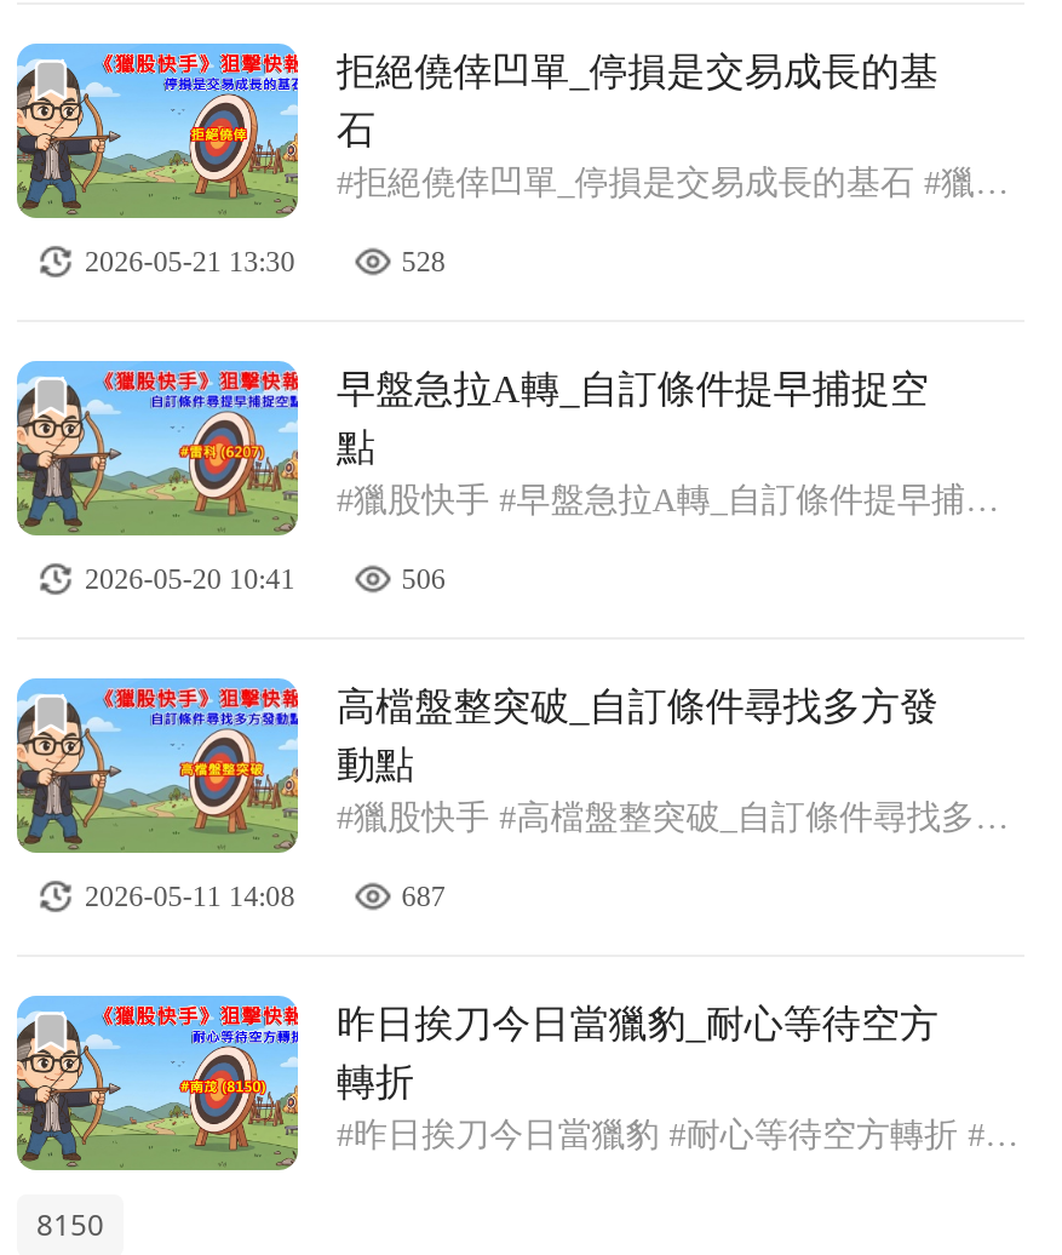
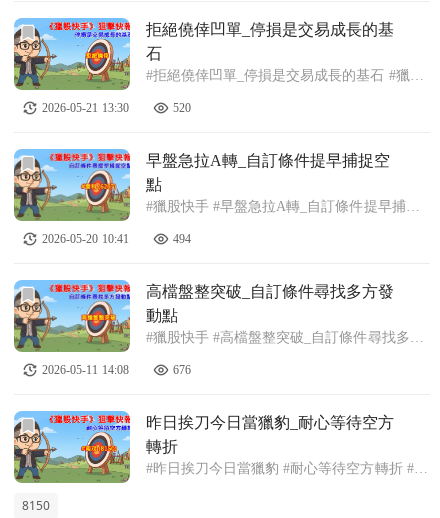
- 528
+ 520

- 506
+ 494

- 687
+ 676
